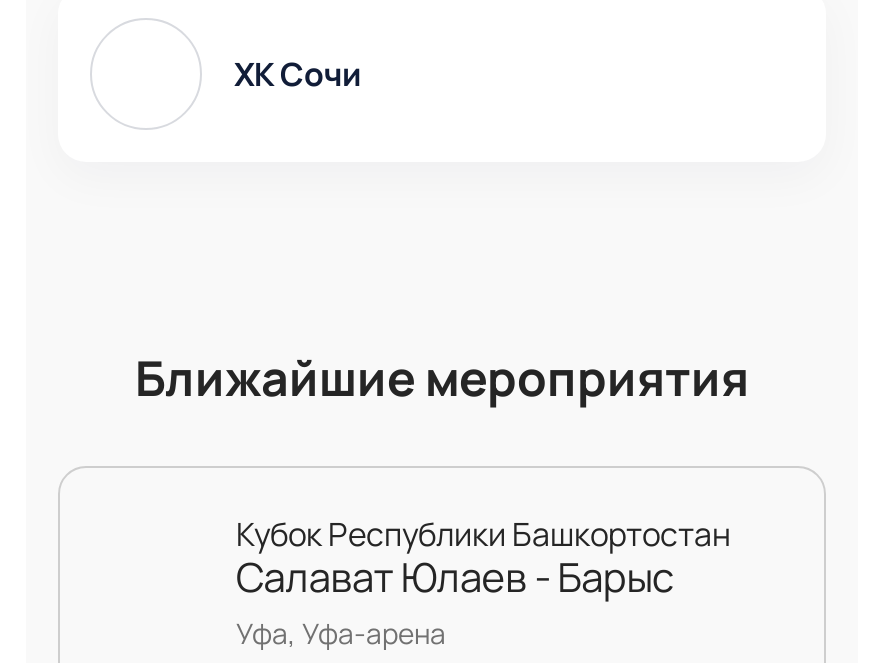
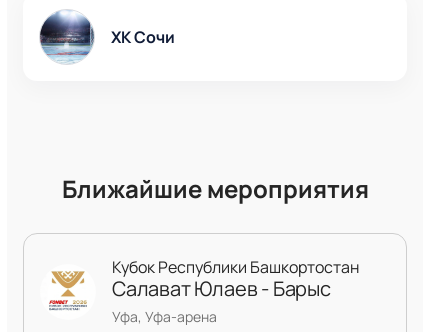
+ [image]

+ [image]
